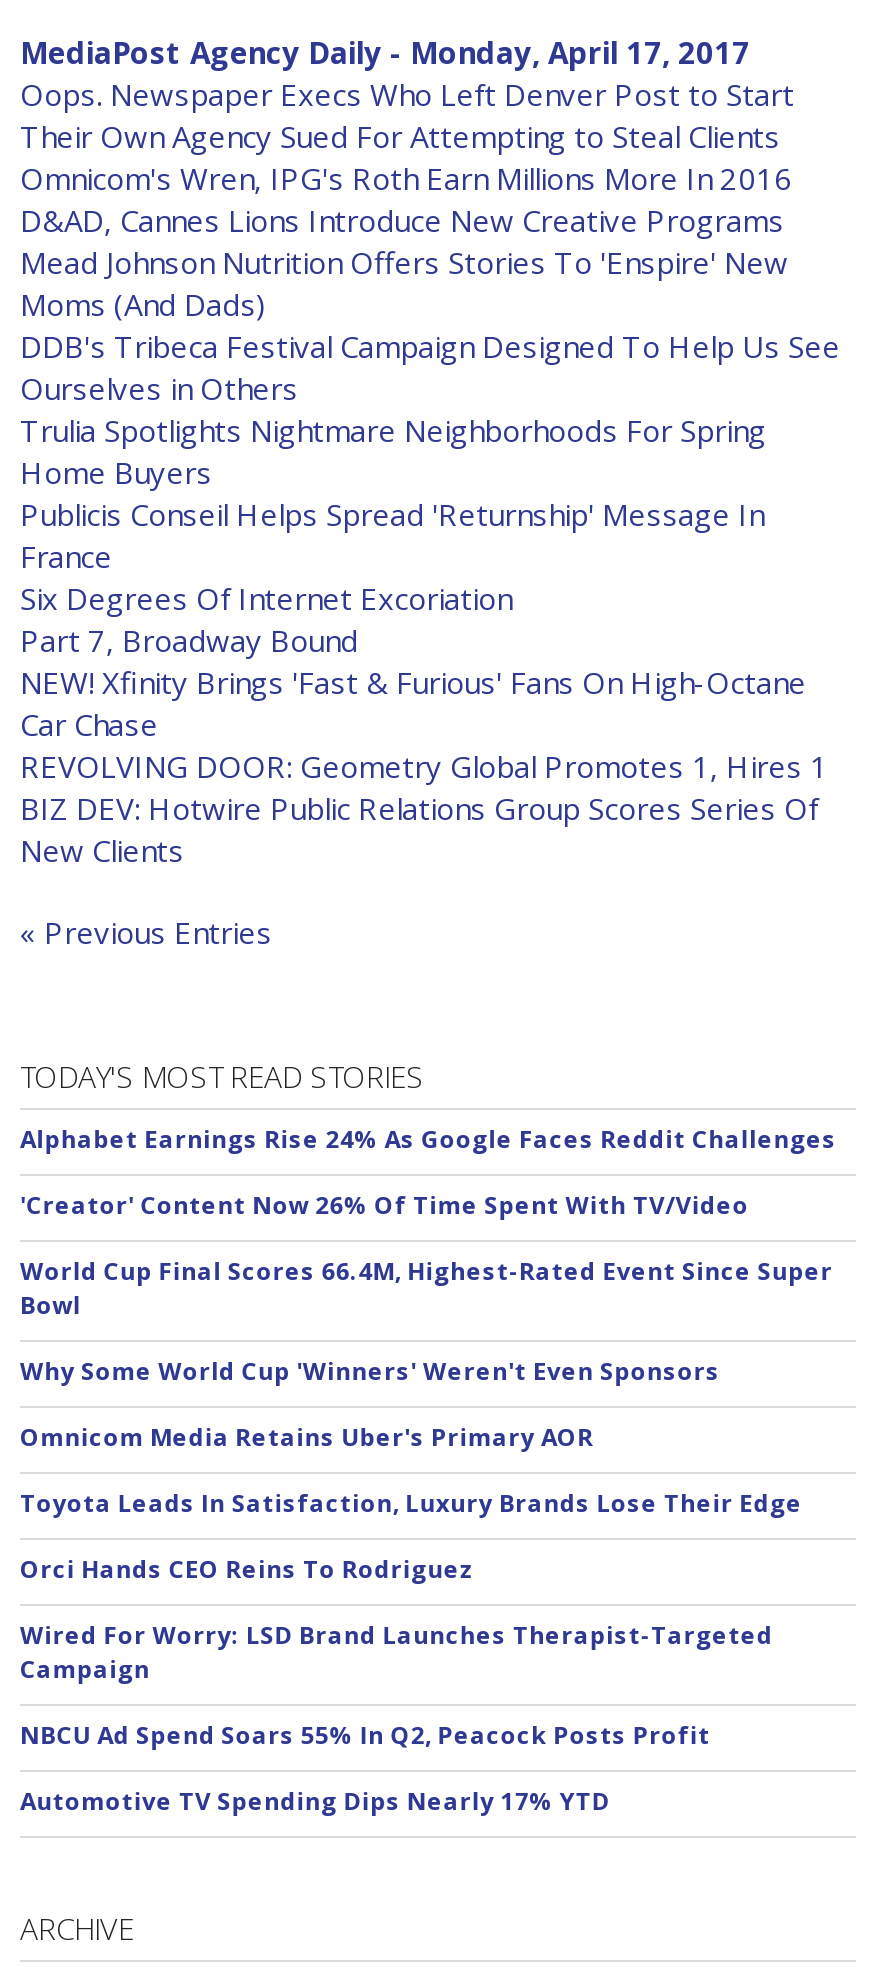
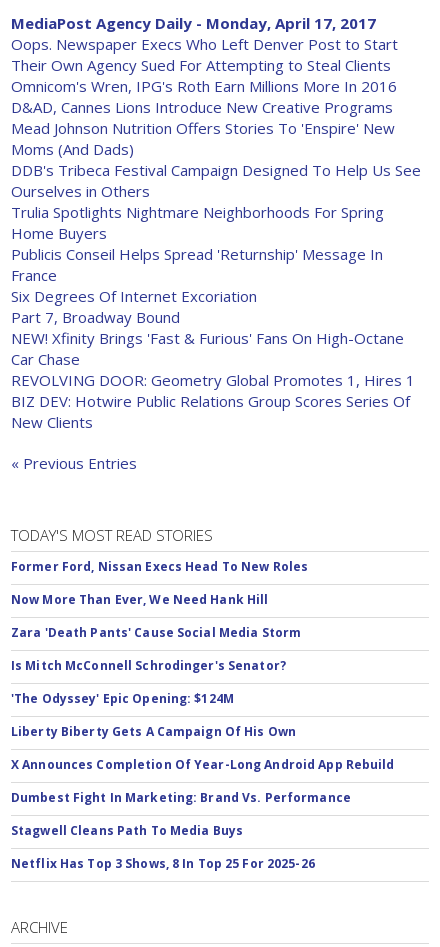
- Alphabet Earnings Rise 24% As Google Faces Reddit Challenges
+ Former Ford, Nissan Execs Head To New Roles

- 'Creator' Content Now 26% Of Time Spent With TV/Video
+ Now More Than Ever, We Need Hank Hill

- World Cup Final Scores 66.4M, Highest-Rated Event Since Super
- Bowl
+ Zara 'Death Pants' Cause Social Media Storm

- Why Some World Cup 'Winners' Weren't Even Sponsors
+ Is Mitch McConnell Schrodinger's Senator?

- Omnicom Media Retains Uber's Primary AOR
+ 'The Odyssey' Epic Opening: $124M

- Toyota Leads In Satisfaction, Luxury Brands Lose Their Edge
+ Liberty Biberty Gets A Campaign Of His Own

- Orci Hands CEO Reins To Rodriguez
+ X Announces Completion Of Year-Long Android App Rebuild

- Wired For Worry: LSD Brand Launches Therapist-Targeted
- Campaign
+ Dumbest Fight In Marketing: Brand Vs. Performance

- NBCU Ad Spend Soars 55% In Q2, Peacock Posts Profit
+ Stagwell Cleans Path To Media Buys

- Automotive TV Spending Dips Nearly 17% YTD
+ Netflix Has Top 3 Shows, 8 In Top 25 For 2025-26
